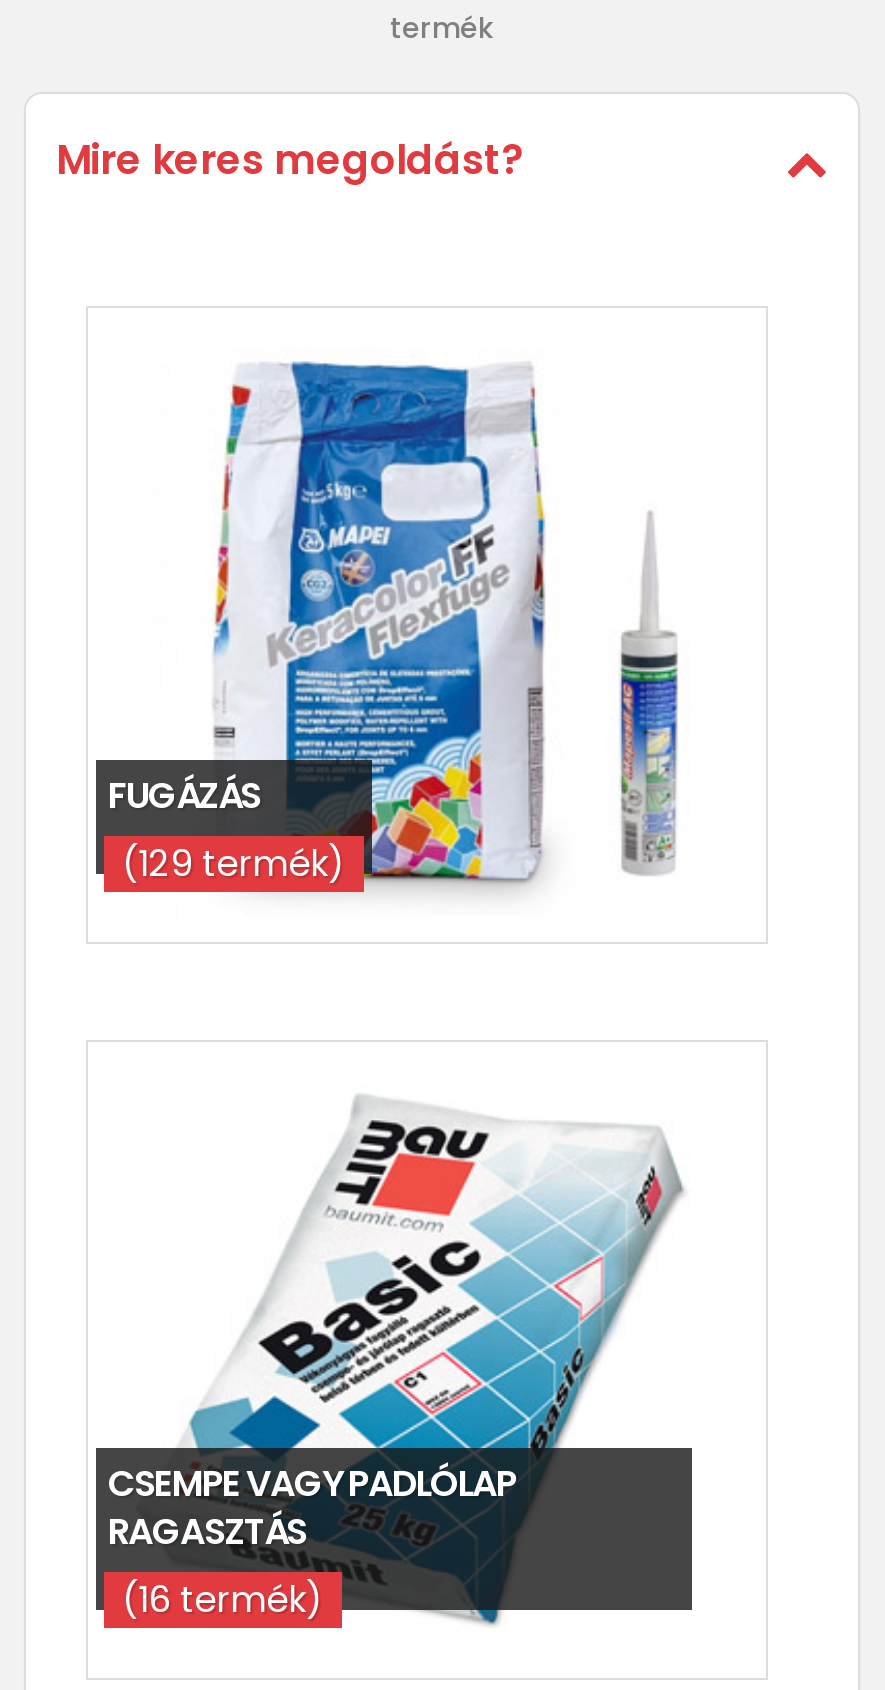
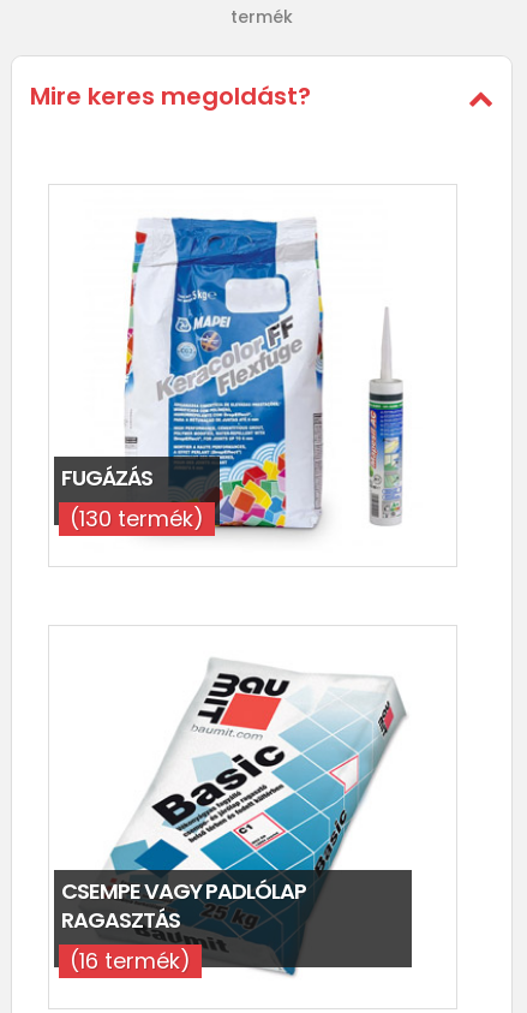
- (129 termék)
+ (130 termék)
